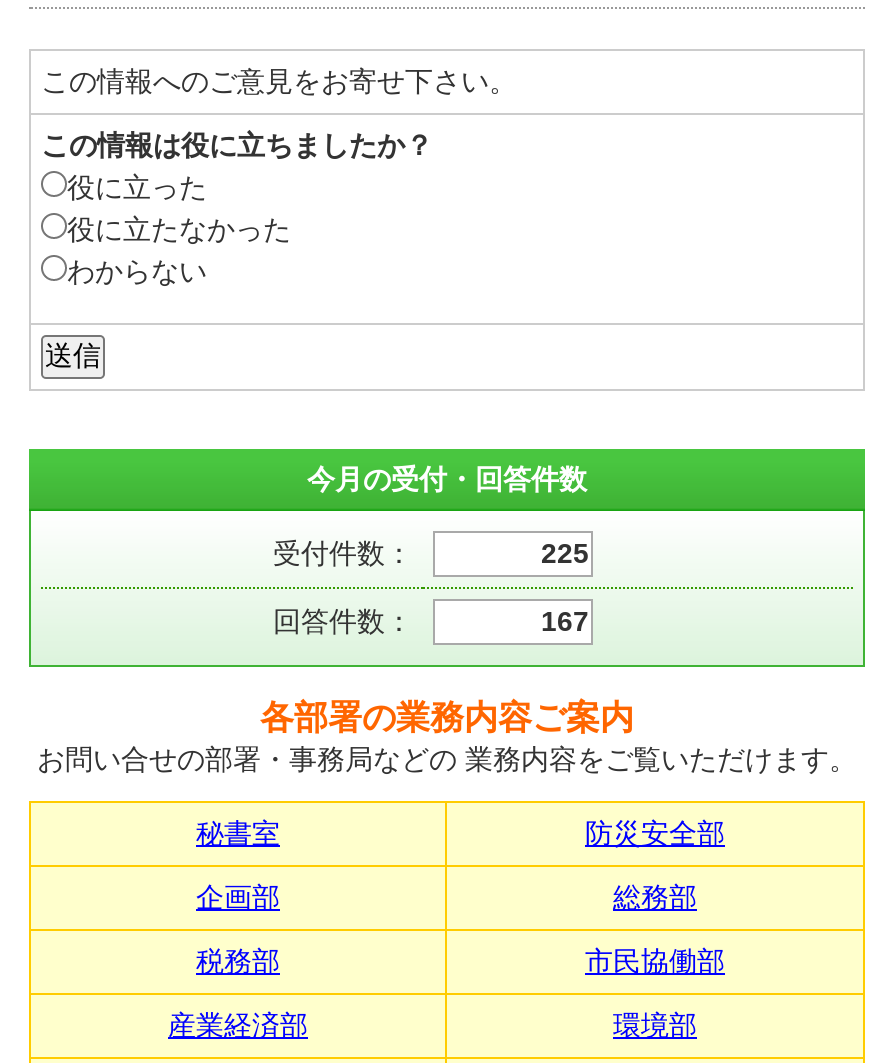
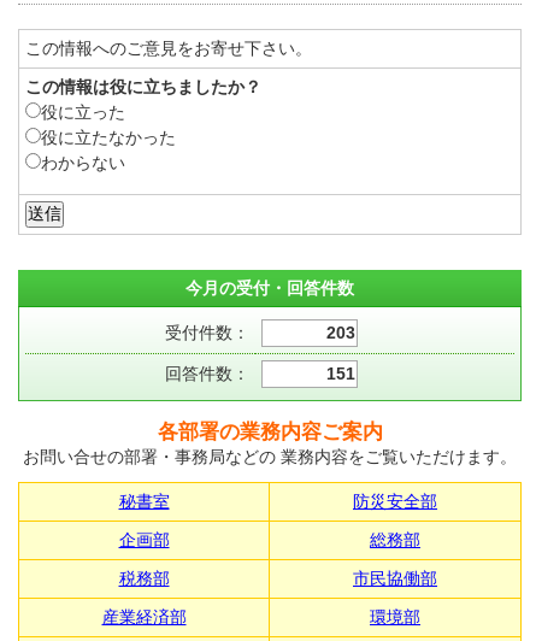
- 225
+ 203

- 167
+ 151
